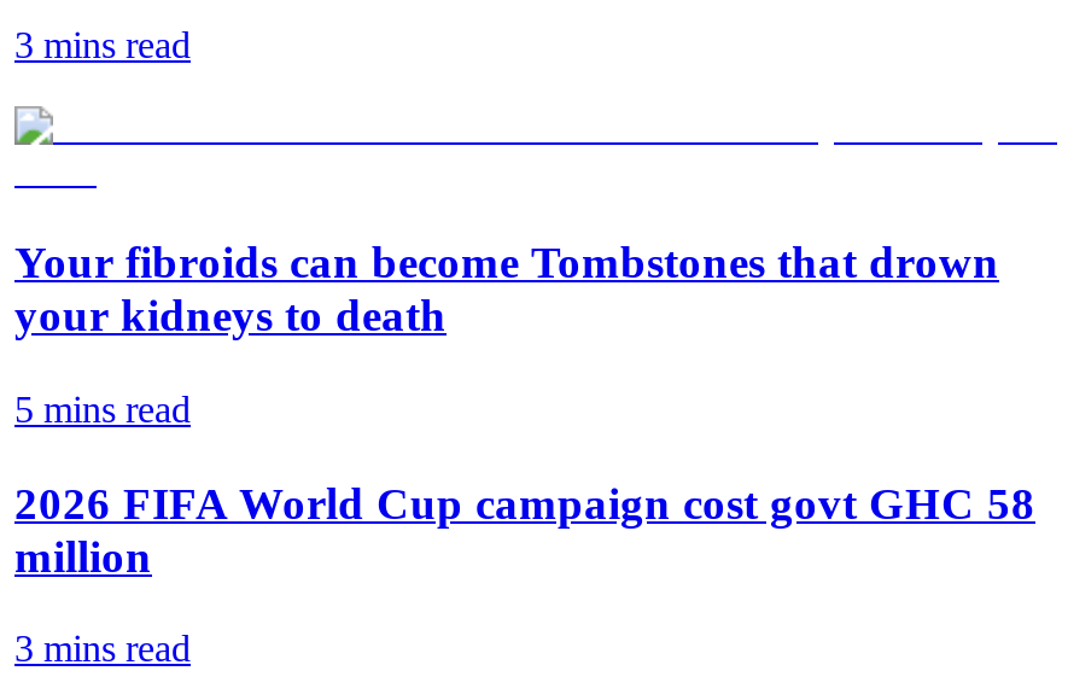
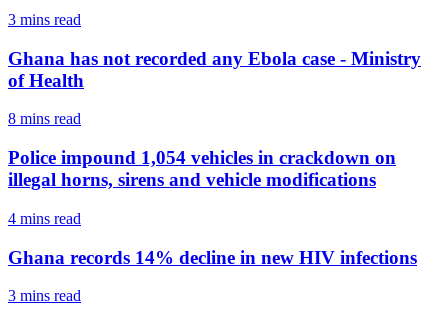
- Your fibroids can become Tombstones that drown
- your kidneys to death
- 5 mins read
- 2026 FIFA World Cup campaign cost govt GHC 58
- million
+ Ghana has not recorded any Ebola case - Ministry
+ of Health
+ 8 mins read
+ Police impound 1,054 vehicles in crackdown on
+ illegal horns, sirens and vehicle modifications
+ 4 mins read
+ Ghana records 14% decline in new HIV infections
